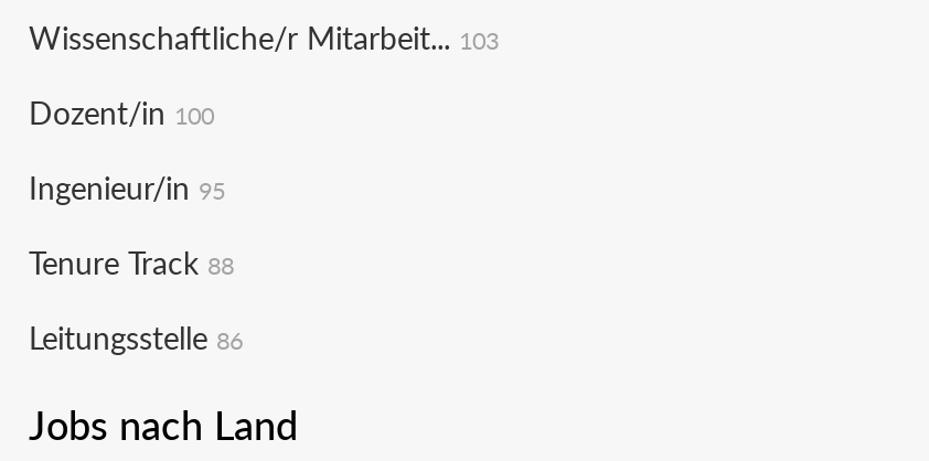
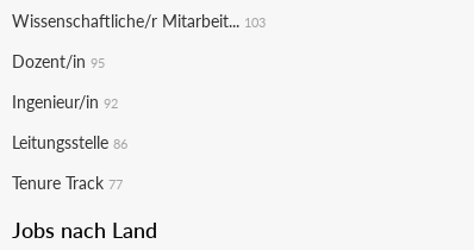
- Dozent/in 100
- Ingenieur/in 95
- Tenure Track 88
+ Dozent/in 95
+ Ingenieur/in 92

moved up: Leitungsstelle 86

+ Tenure Track 77
